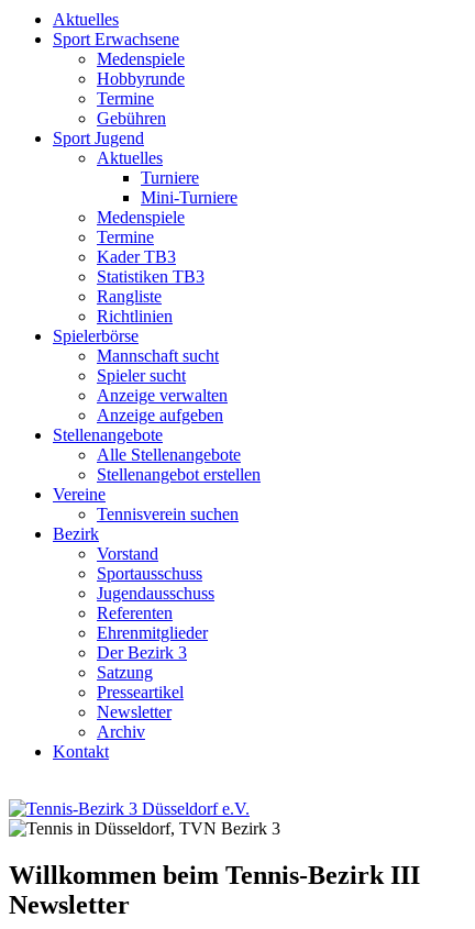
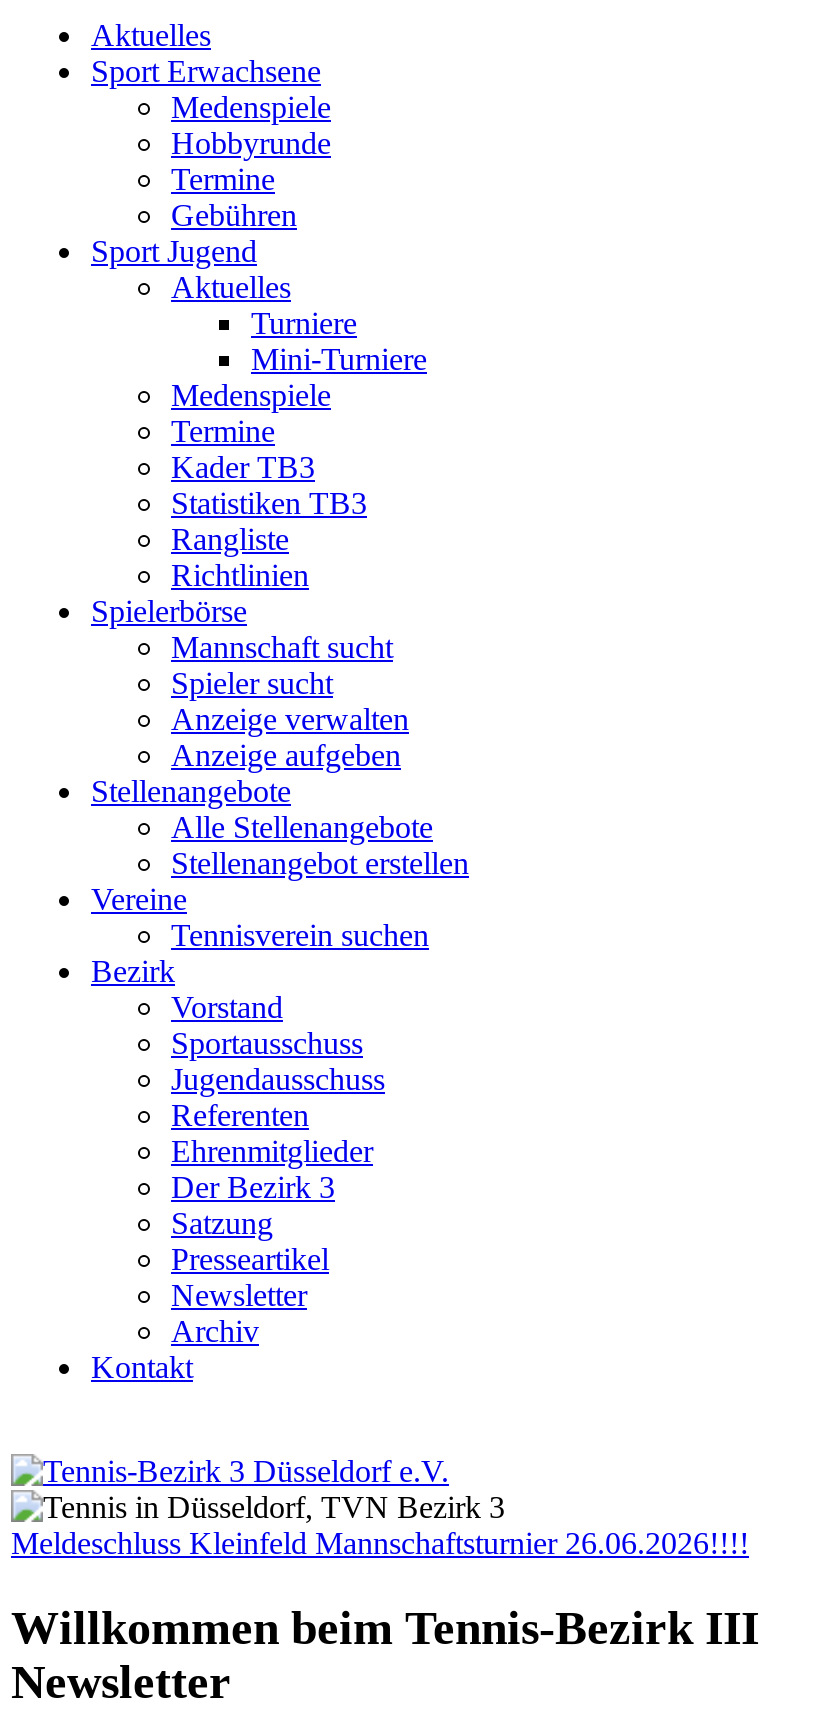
+ Meldeschluss Kleinfeld Mannschaftsturnier 26.06.2026!!!!
